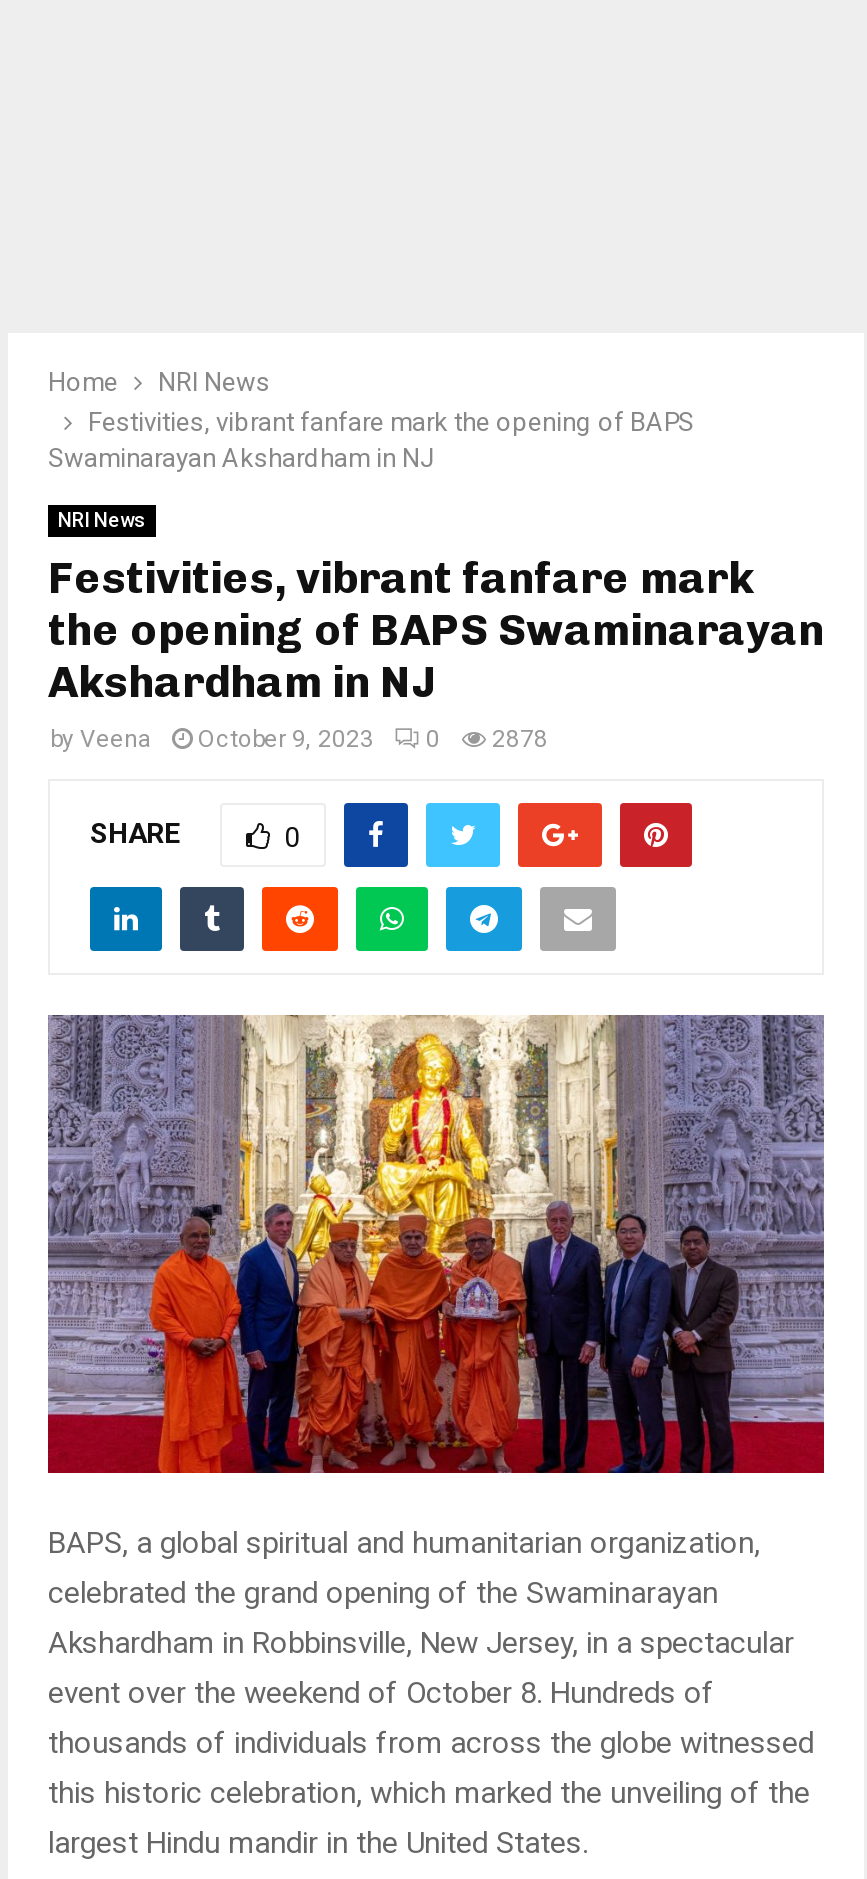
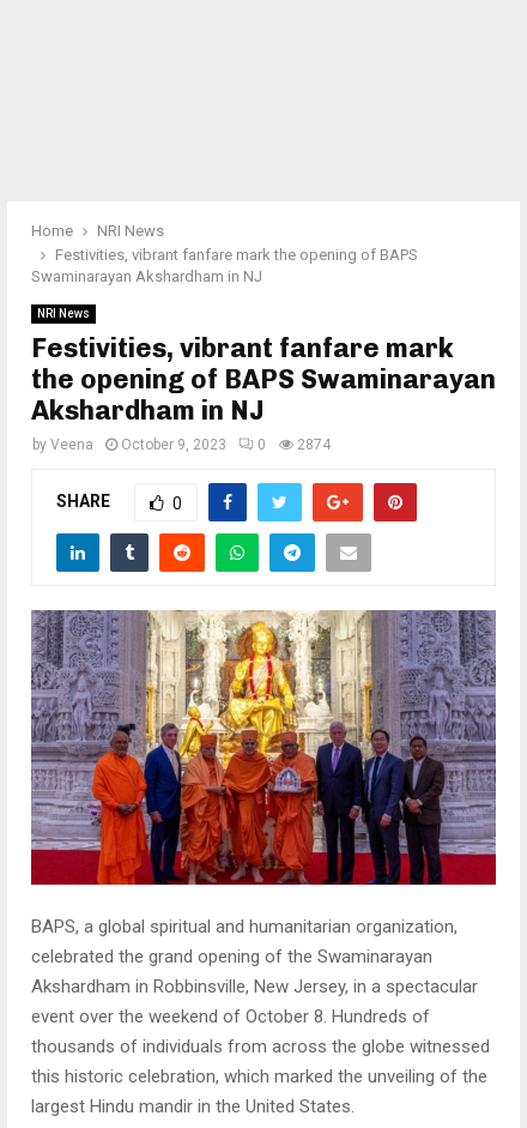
- by Veena October 9, 2023 0 2878
+ by Veena October 9, 2023 0 2874
